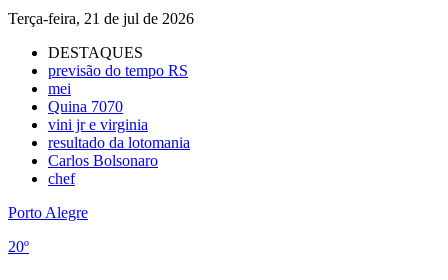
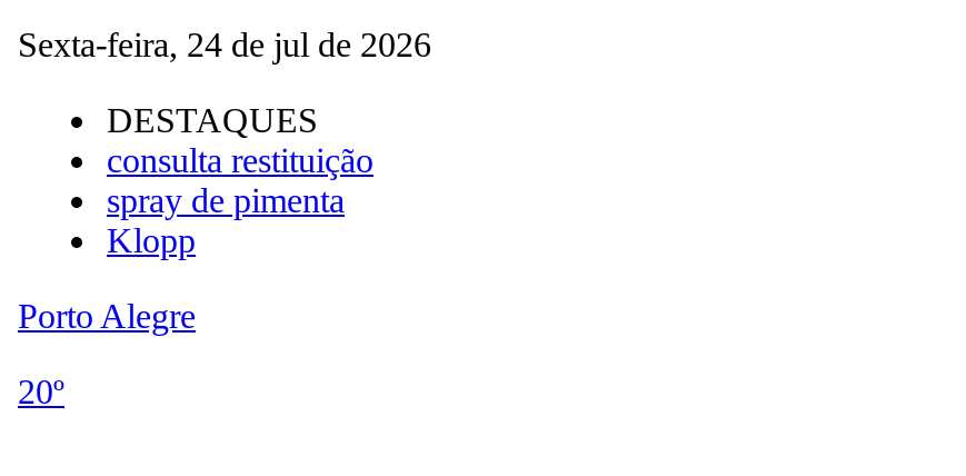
- Terça-feira, 21 de jul de 2026
+ Sexta-feira, 24 de jul de 2026

- previsão do tempo RS
- mei
- Quina 7070
- vini jr e virginia
- resultado da lotomania
- Carlos Bolsonaro
- chef
+ consulta restituição
+ spray de pimenta
+ Klopp
